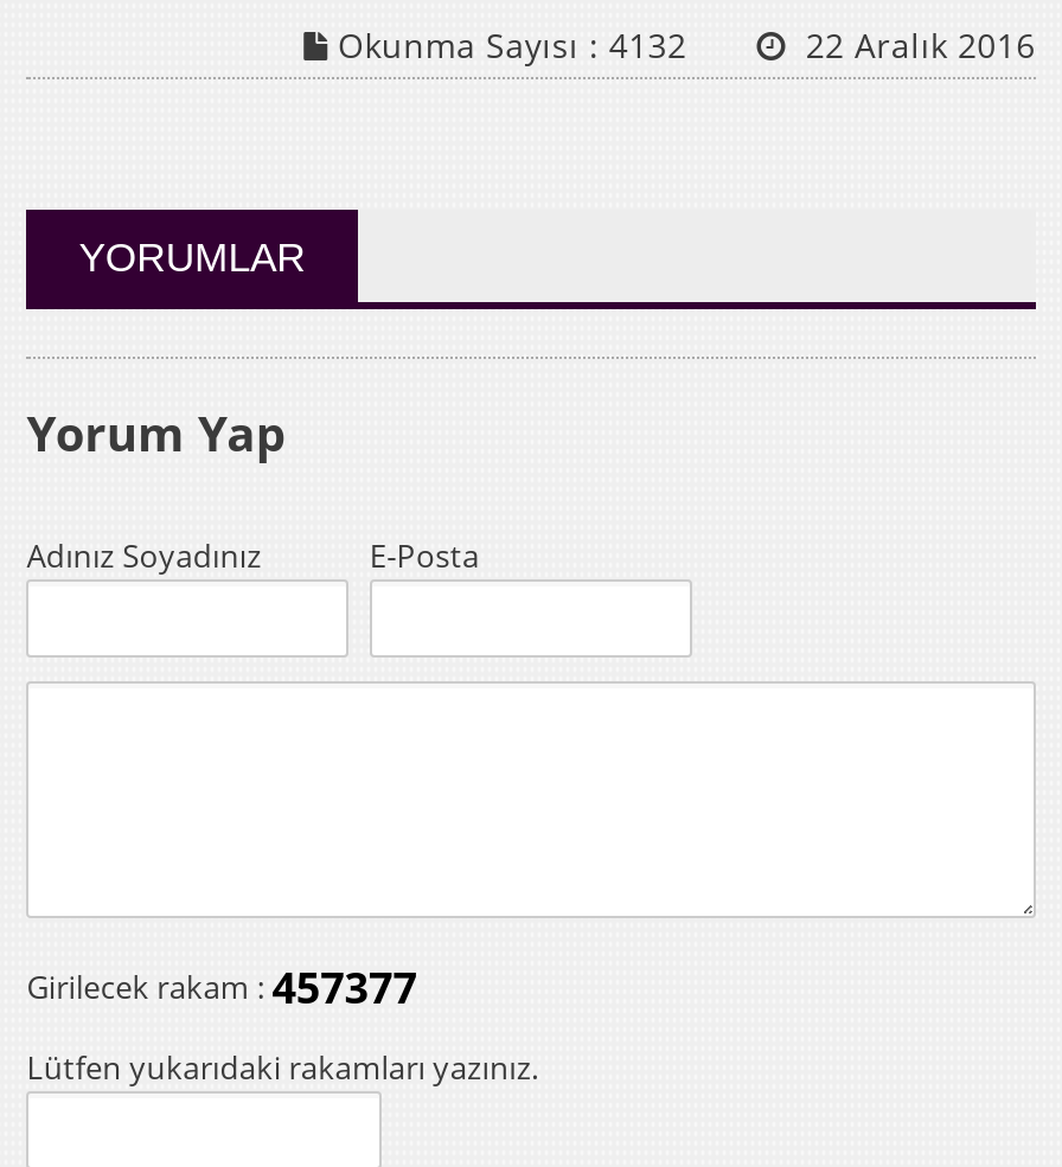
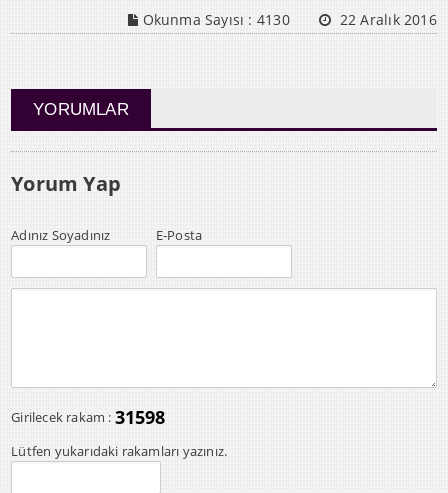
- Okunma Sayısı : 4132
+ Okunma Sayısı : 4130

- Girilecek rakam : 457377
+ Girilecek rakam : 31598
